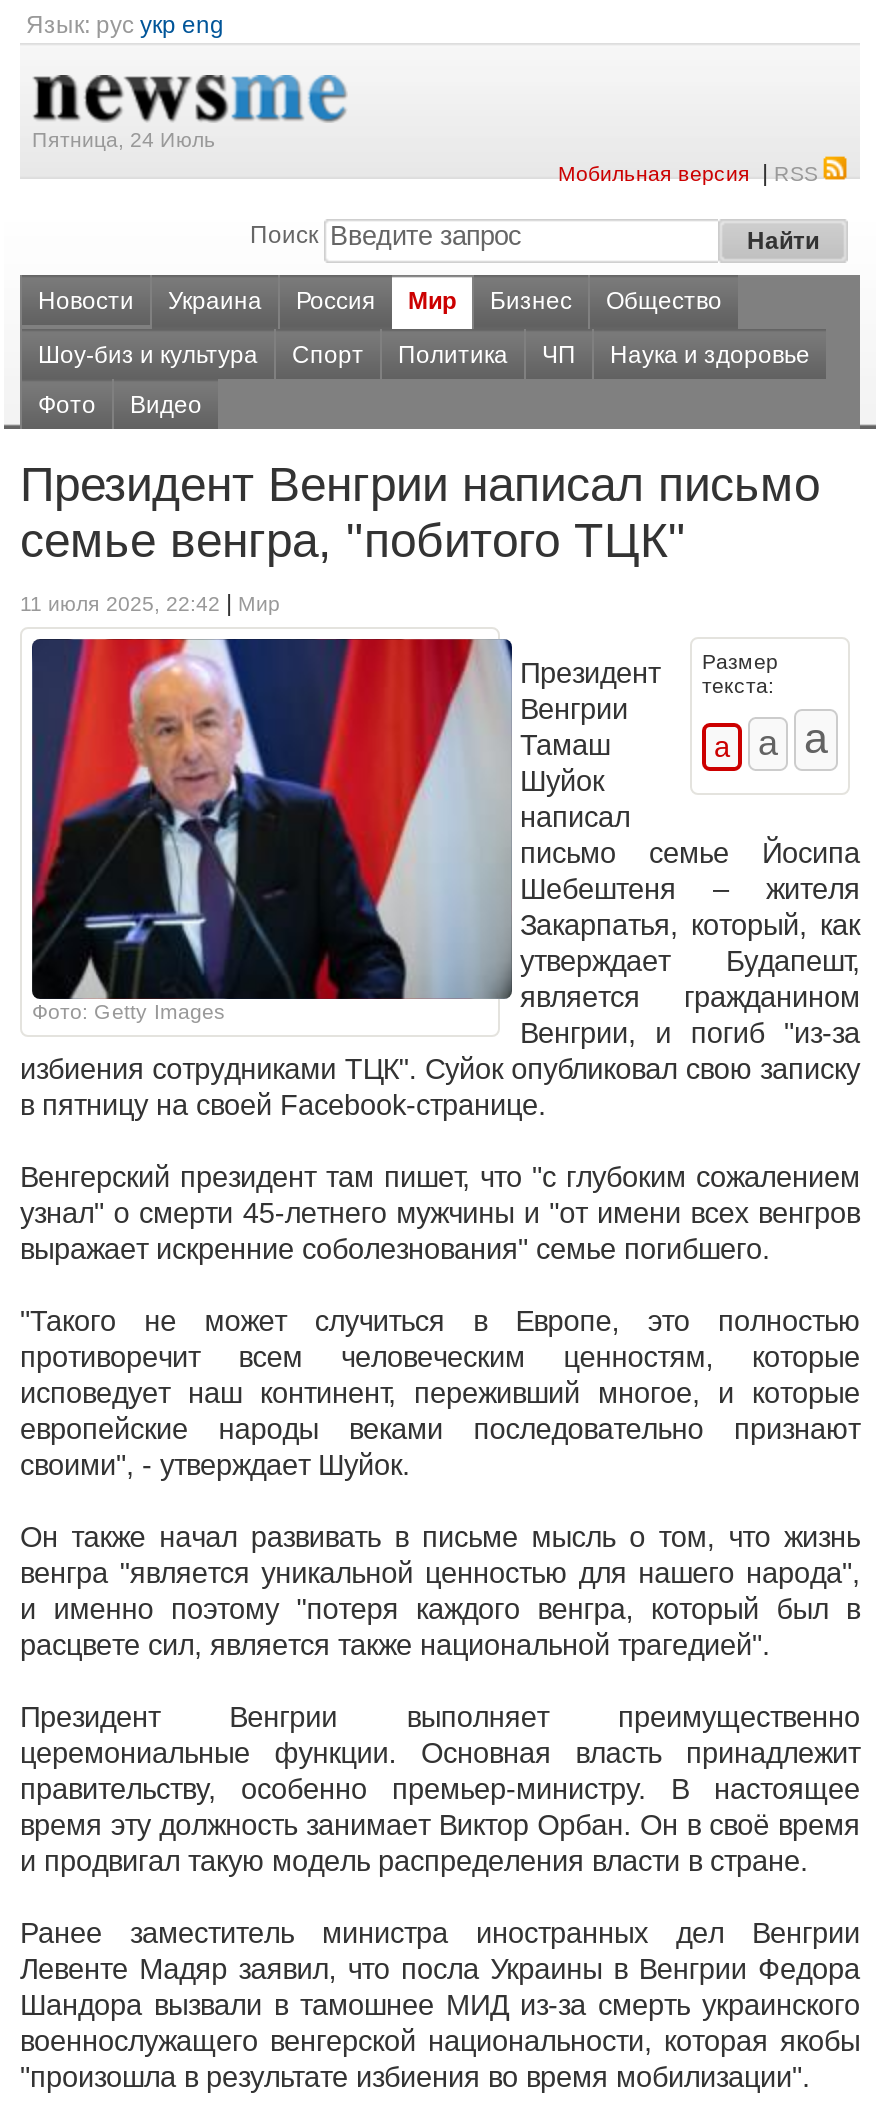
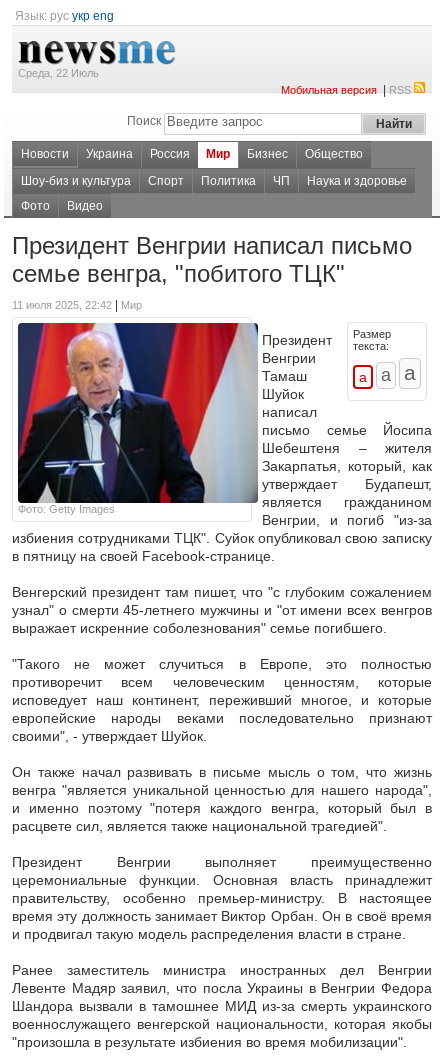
- Пятница, 24 Июль
+ Среда, 22 Июль
